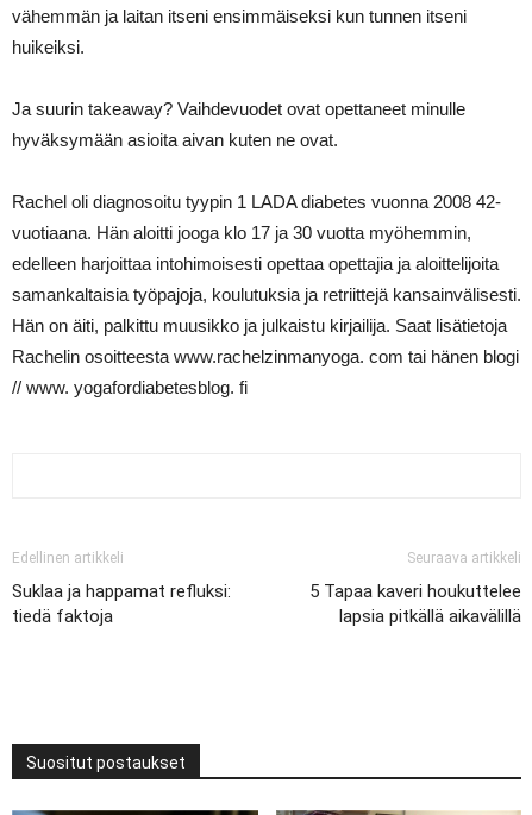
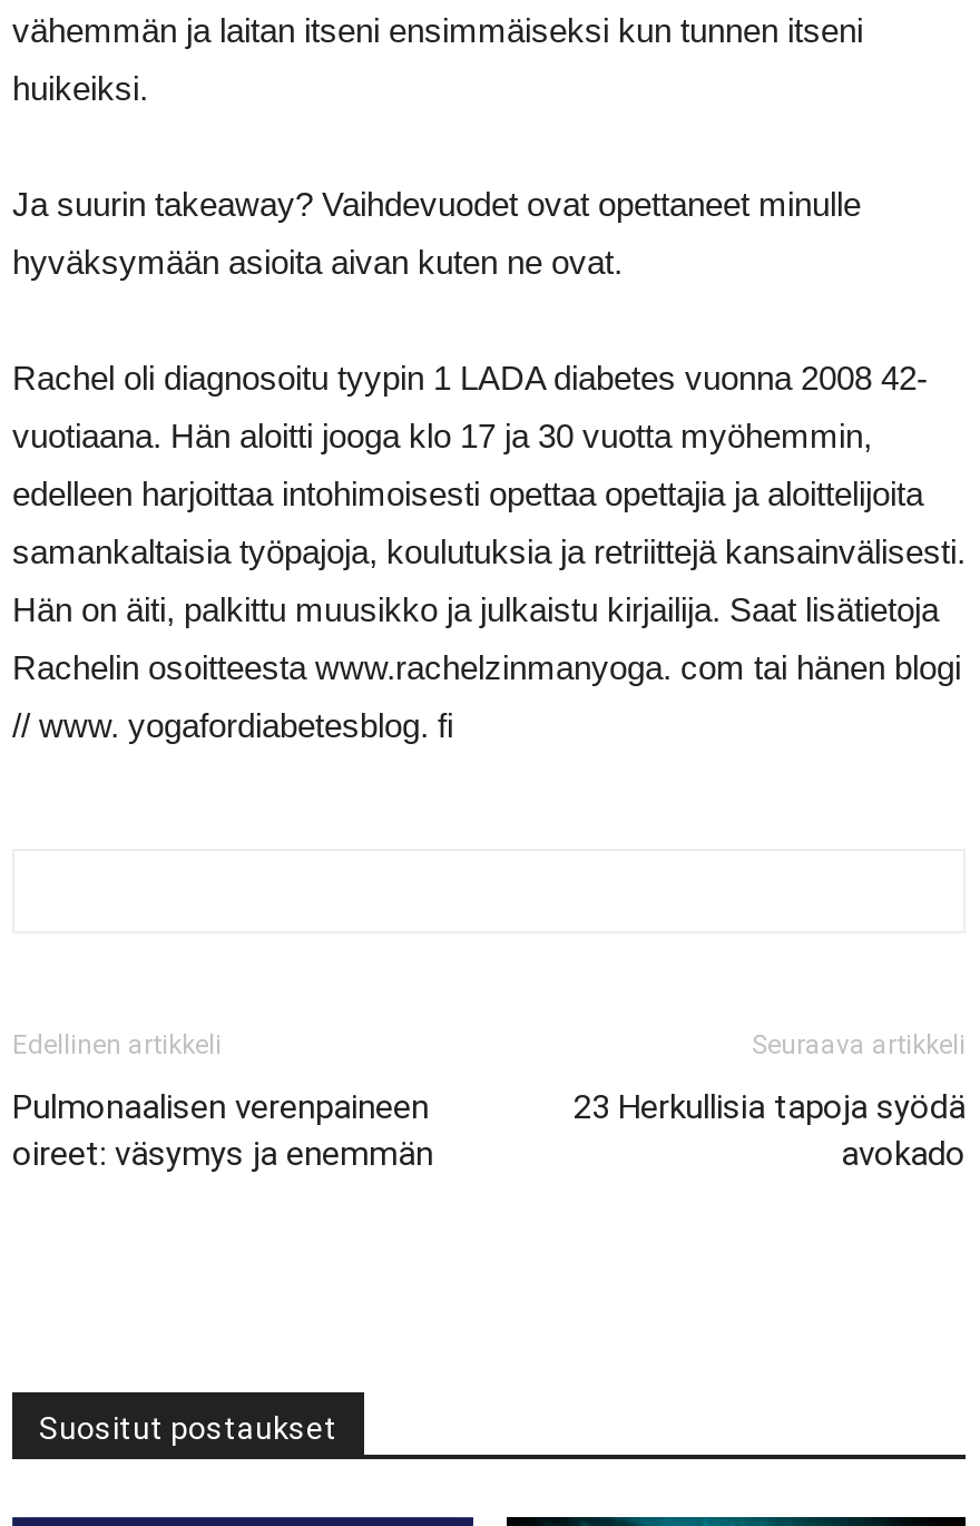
- Suklaa ja happamat refluksi:
- tiedä faktoja
+ Pulmonaalisen verenpaineen
+ oireet: väsymys ja enemmän

- 5 Tapaa kaveri houkuttelee
- lapsia pitkällä aikavälillä
+ 23 Herkullisia tapoja syödä
+ avokado
